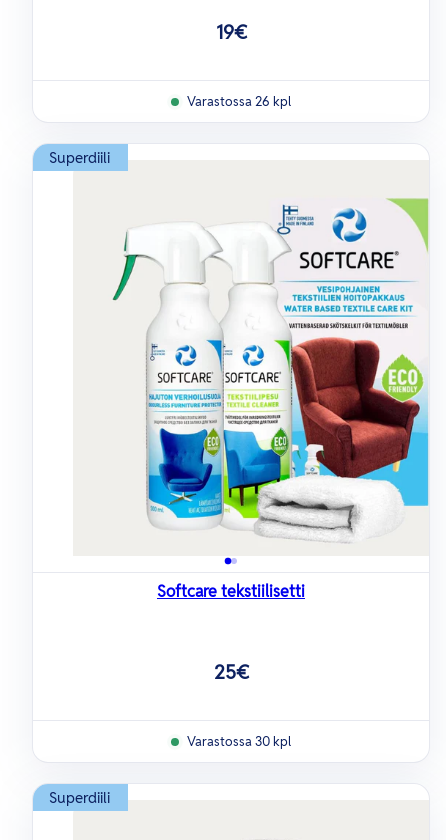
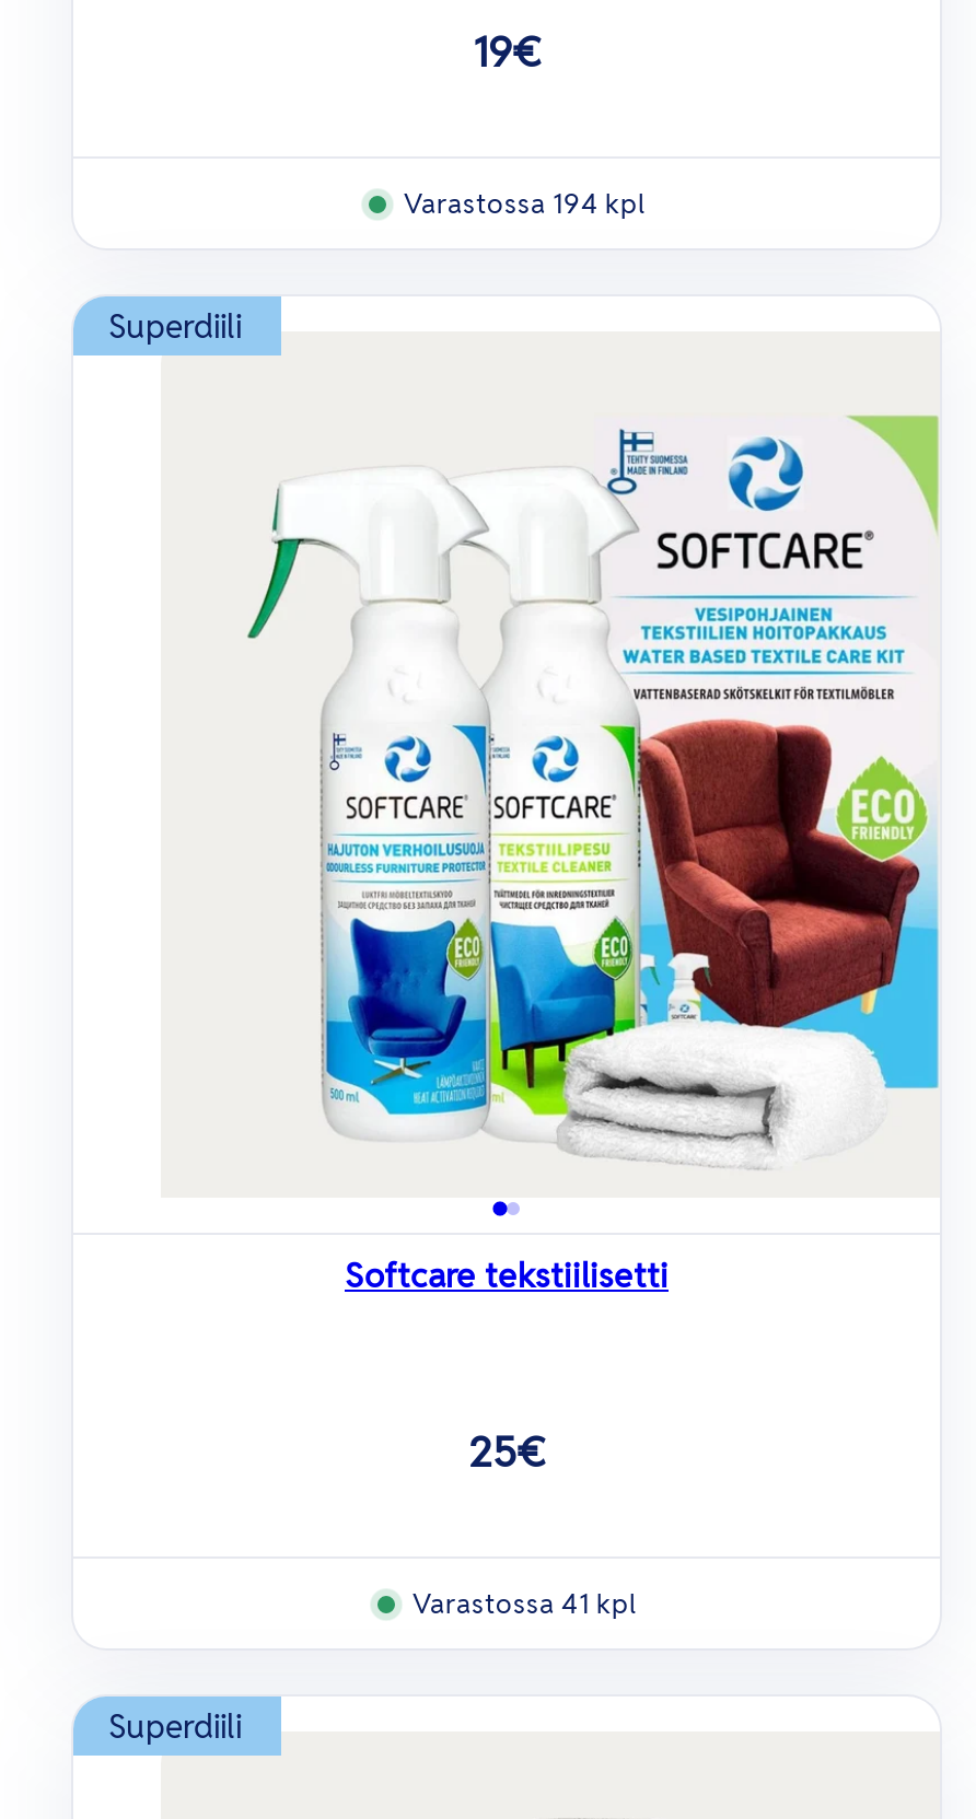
- Varastossa 26 kpl
+ Varastossa 194 kpl

- Varastossa 30 kpl
+ Varastossa 41 kpl
